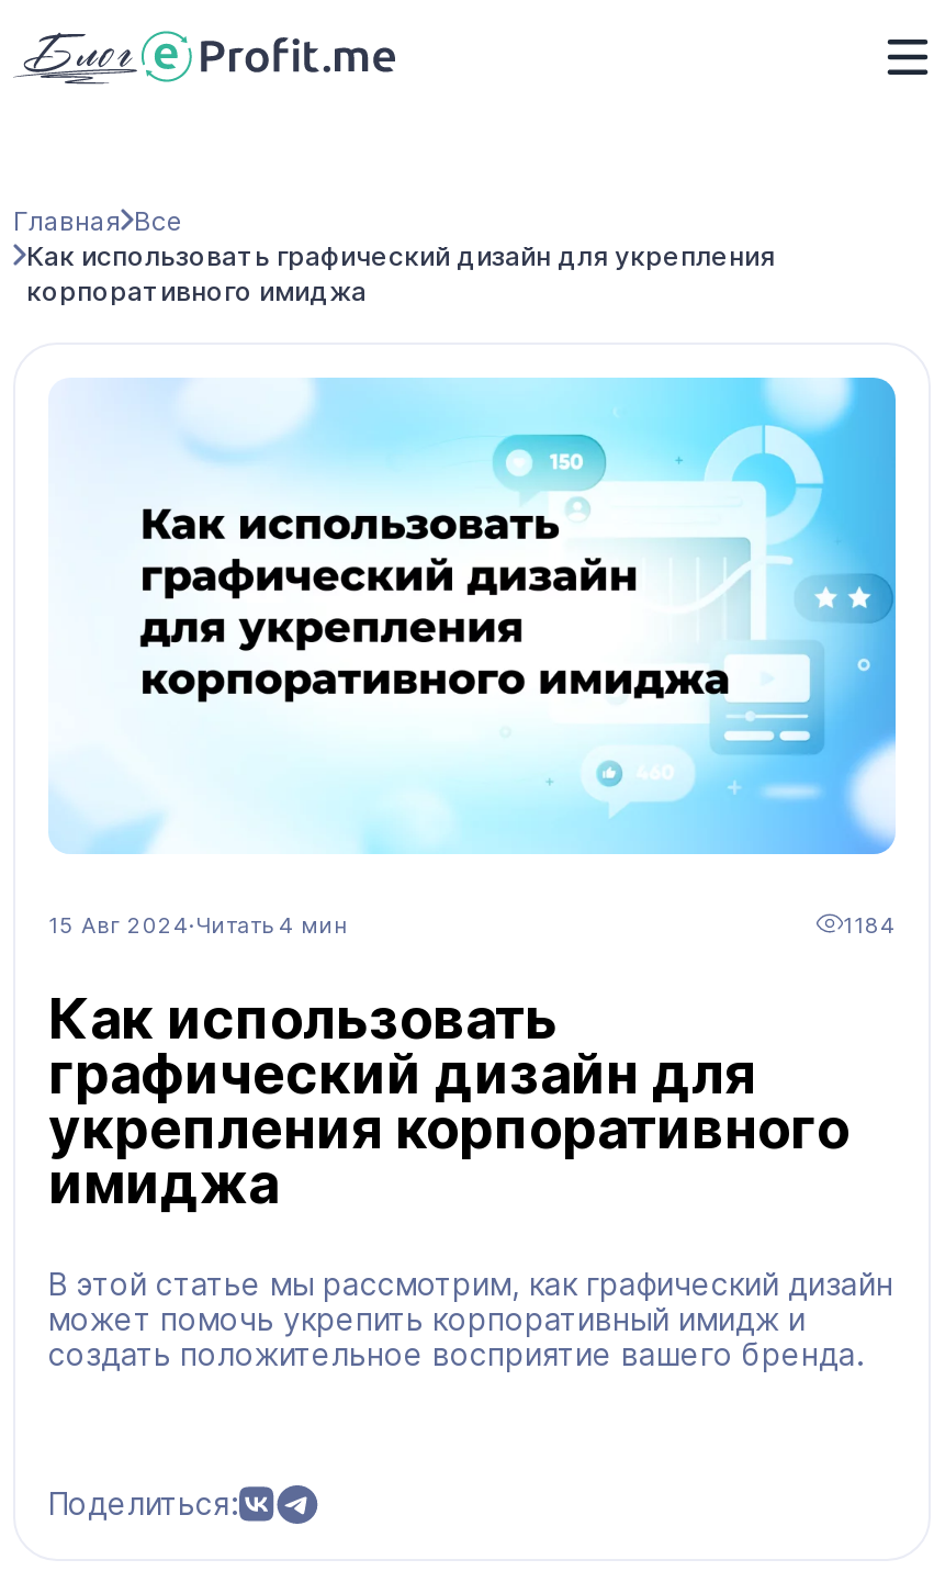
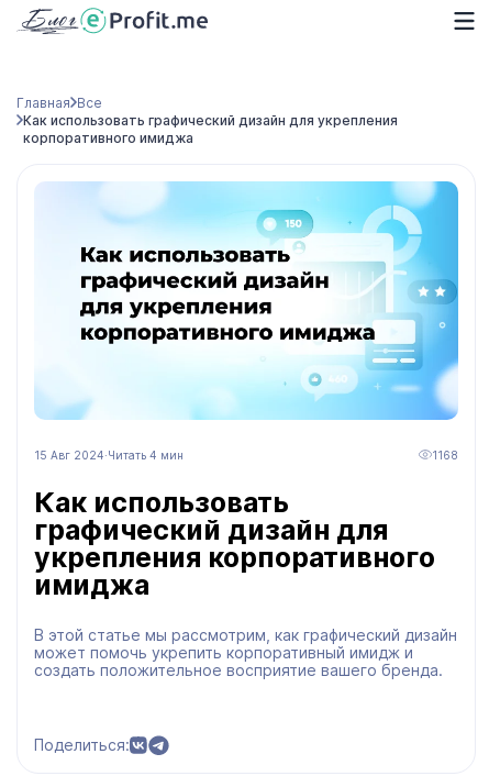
- 1184
+ 1168
